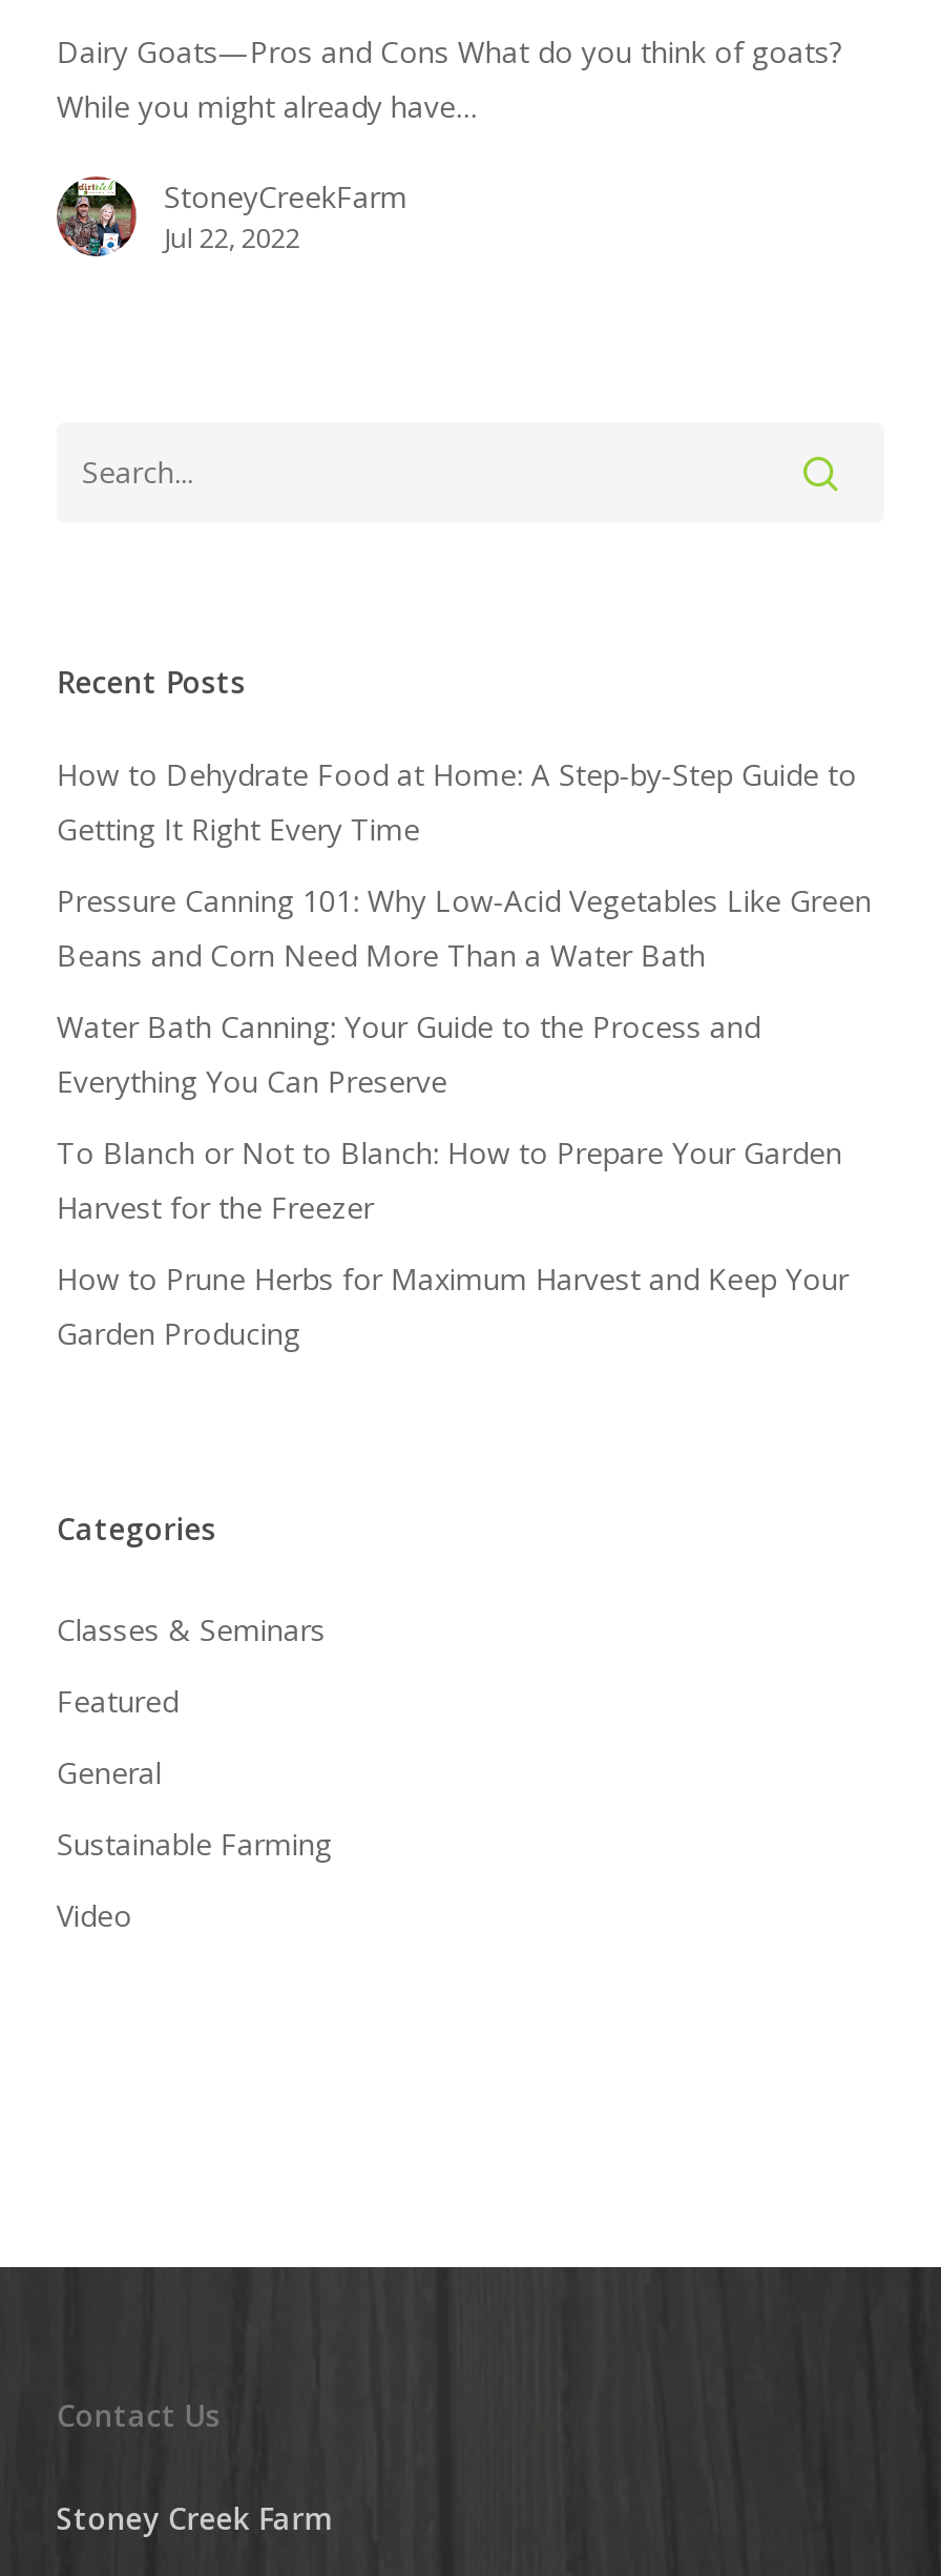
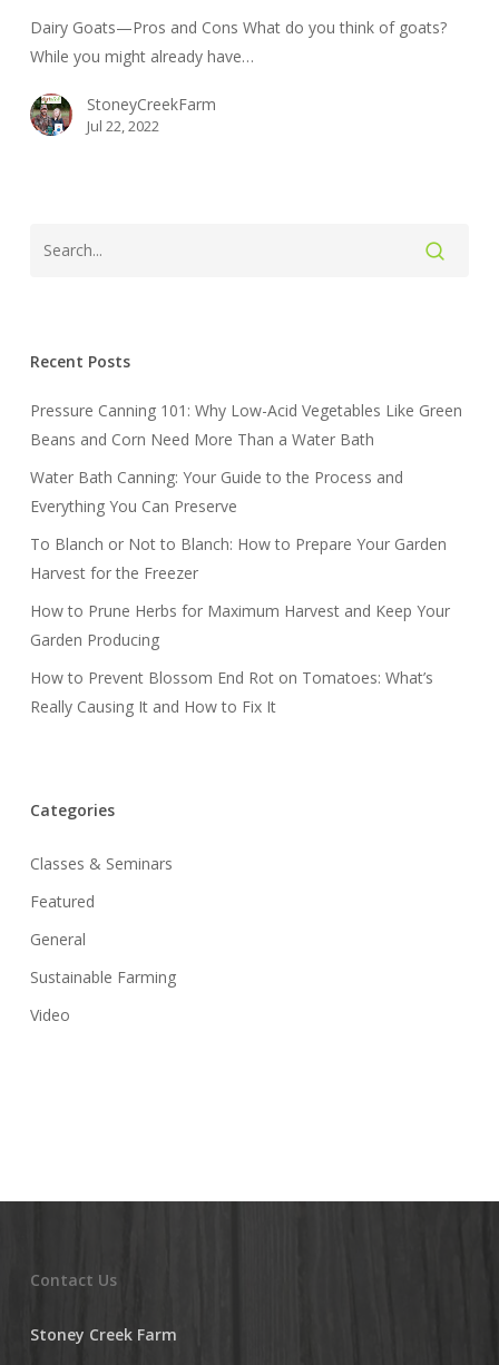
- How to Dehydrate Food at Home: A Step-by-Step Guide to
- Getting It Right Every Time

moved up: Pressure Canning 101: Why Low-Acid Vegetables Like Green | Beans and Corn Need More Than a Water Bath | Water Bath Canning: Your Guide to the Process and | Everything You Can Preserve | To Blanch or Not to Blanch: How to Prepare Your Garden | Harvest for the Freezer | How to Prune Herbs for Maximum Harvest and Keep Your | Garden Producing

+ How to Prevent Blossom End Rot on Tomatoes: What’s
+ Really Causing It and How to Fix It
